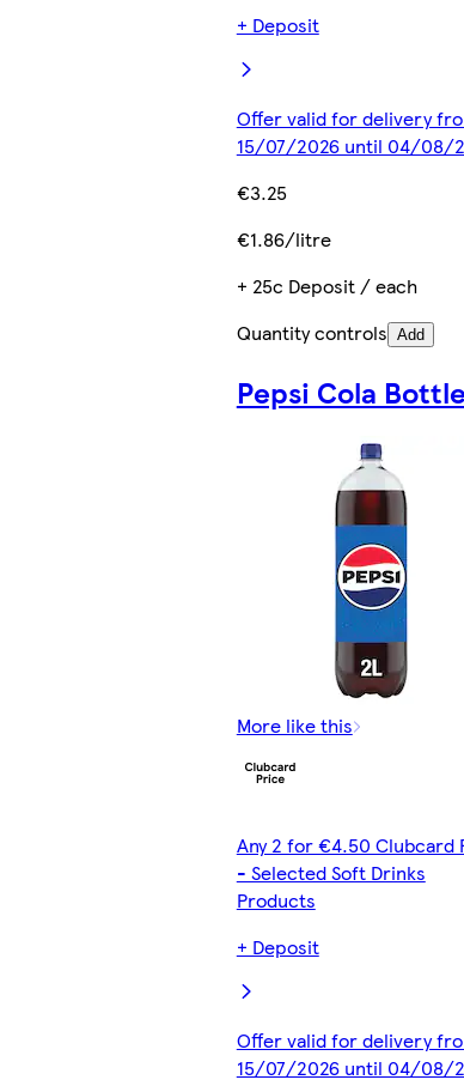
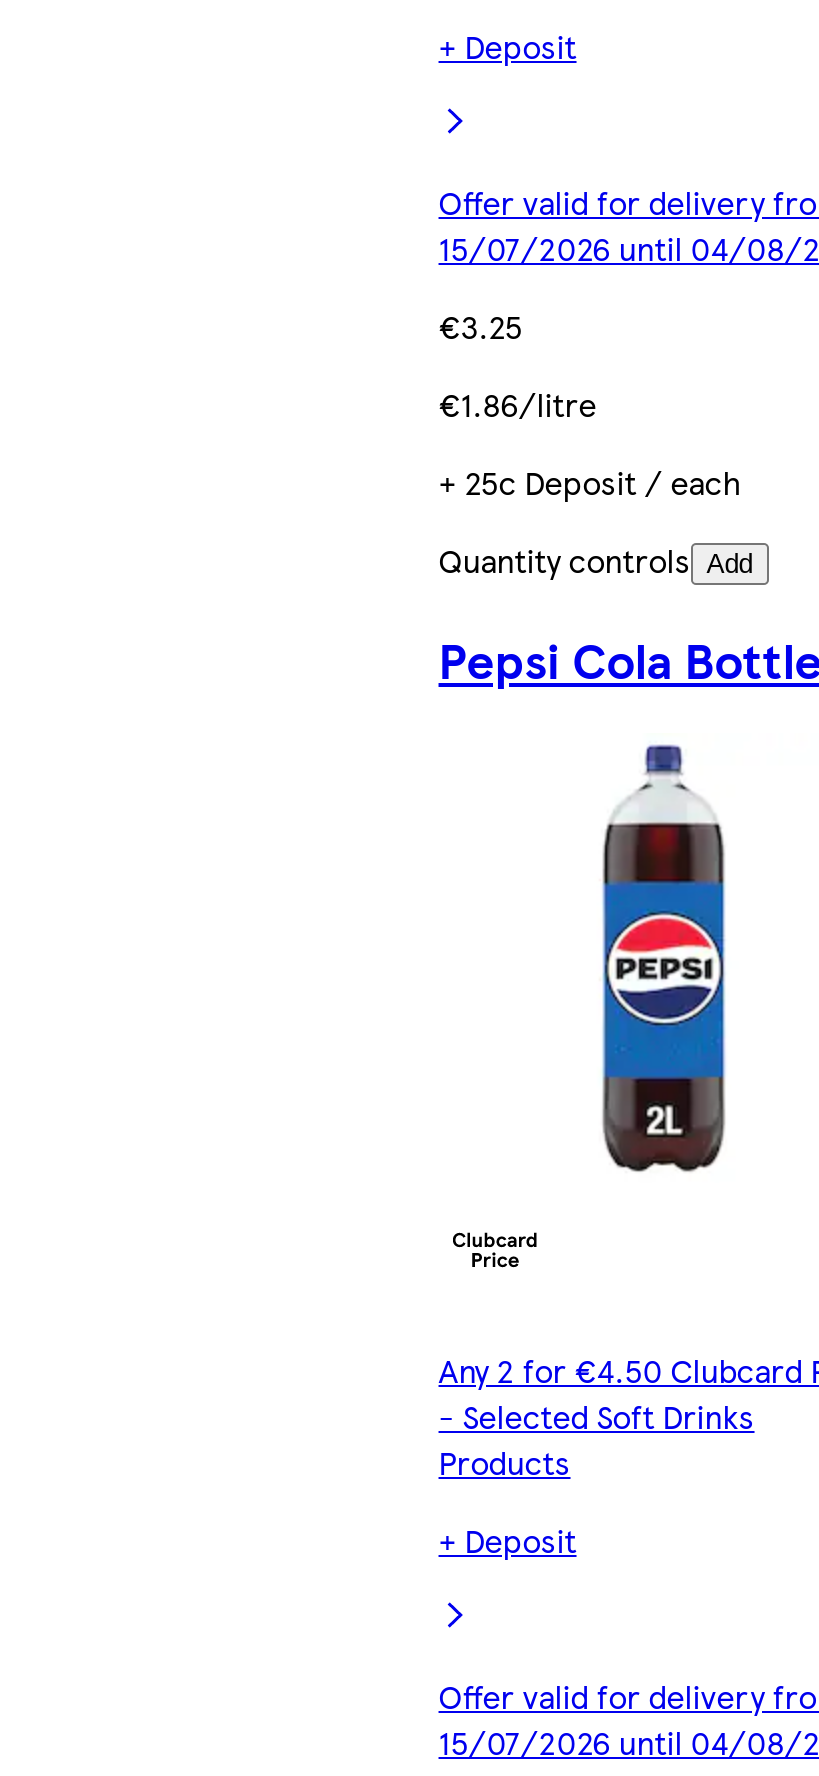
- More like this
